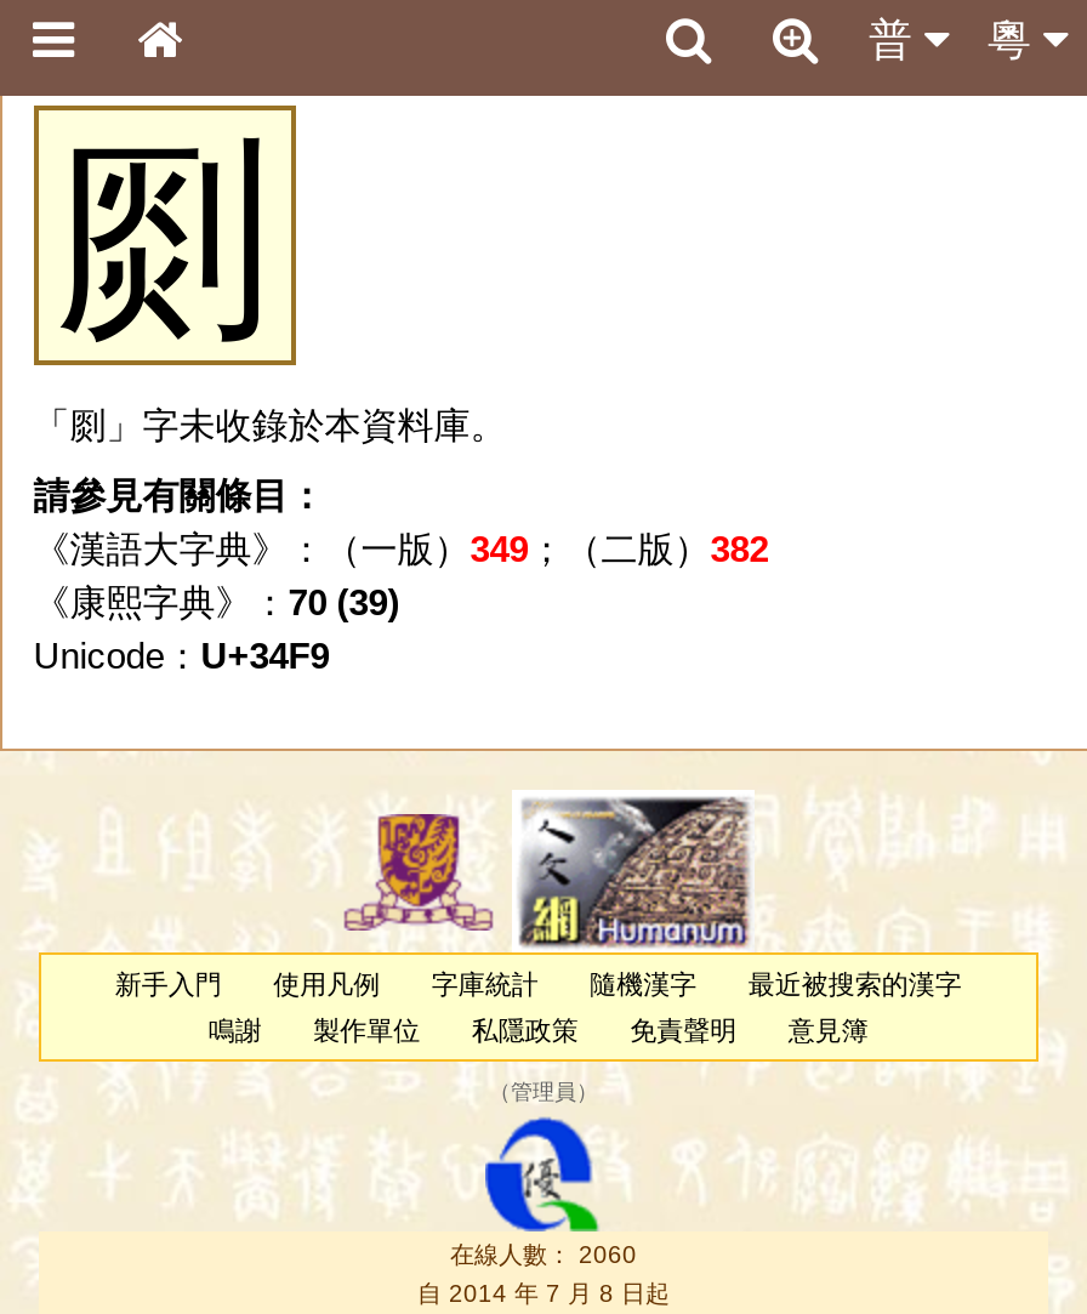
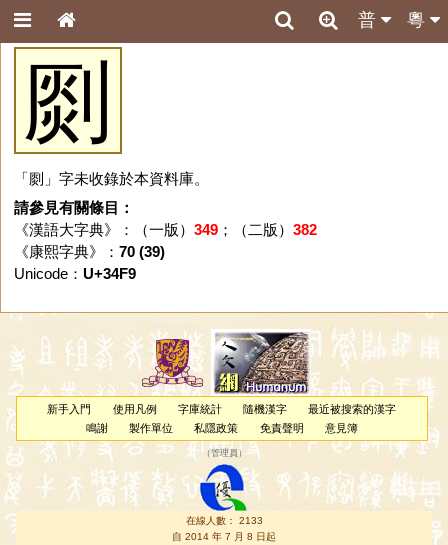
- 在線人數： 2060
+ 在線人數： 2133
